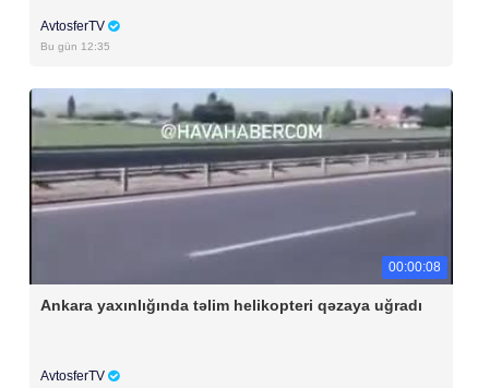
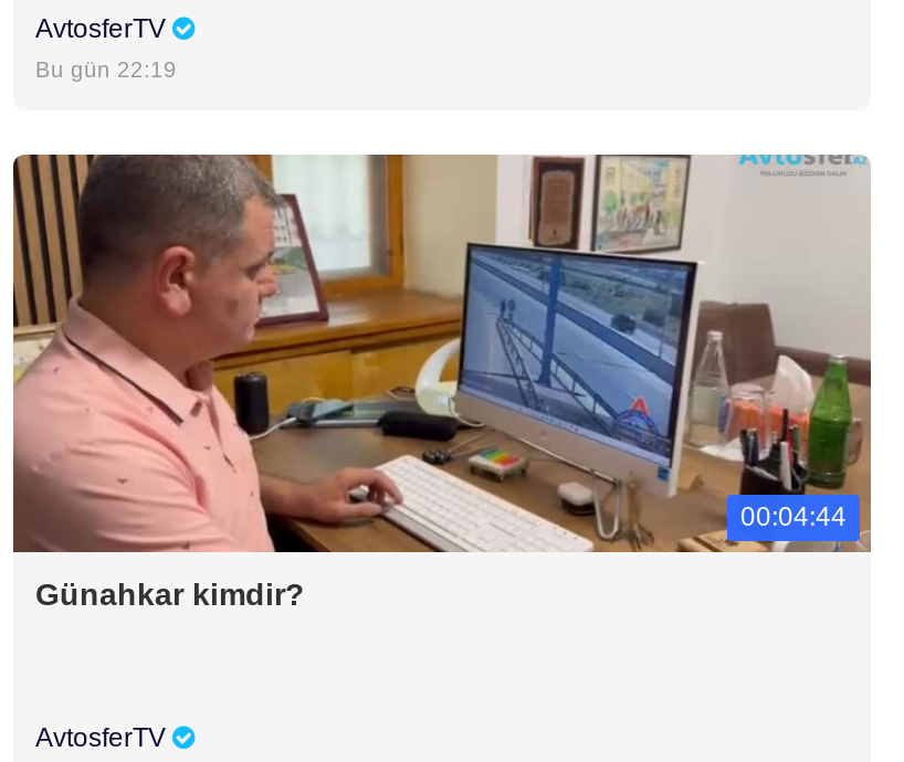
- Bu gün 12:35
+ Bu gün 22:19

- [image]
- 00:00:08
+ [image]
+ 00:04:44

- Ankara yaxınlığında təlim helikopteri qəzaya uğradı
+ Günahkar kimdir?
